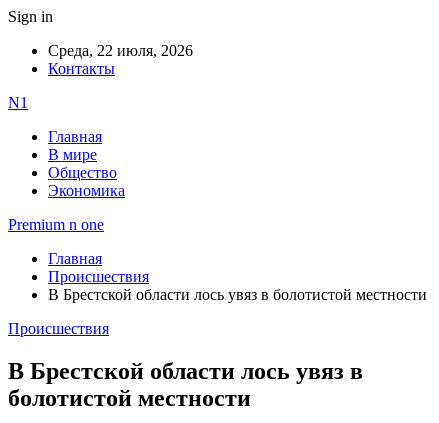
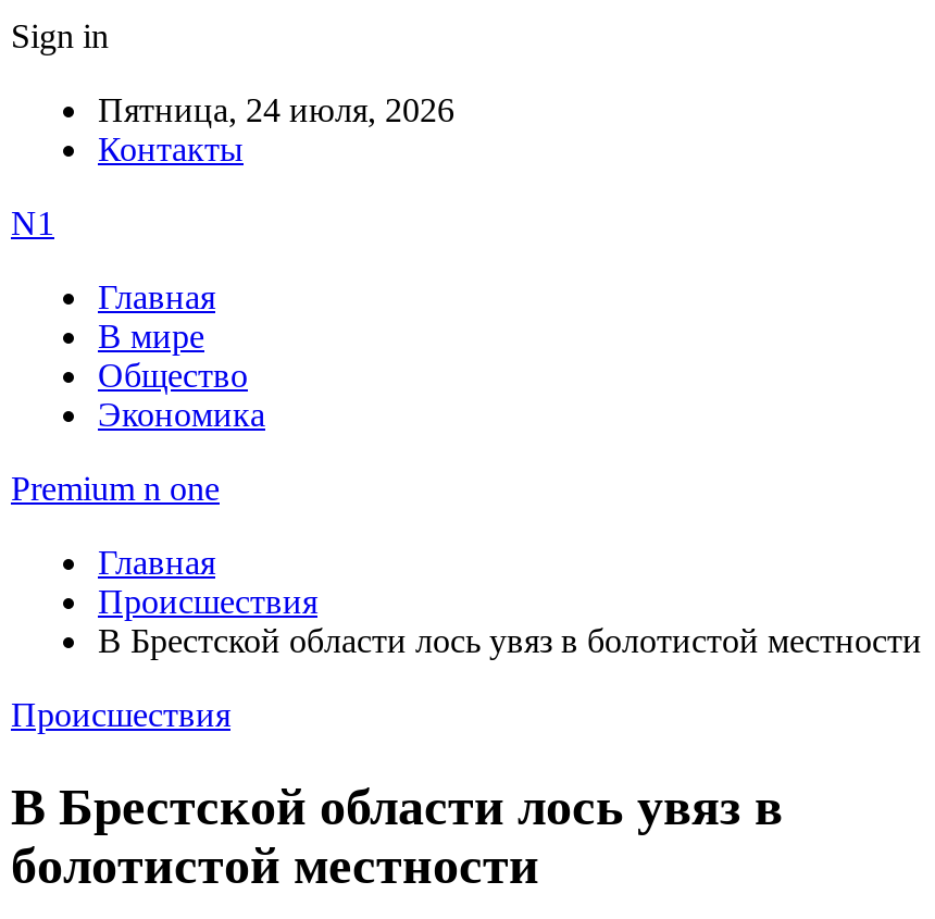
- Среда, 22 июля, 2026
+ Пятница, 24 июля, 2026
